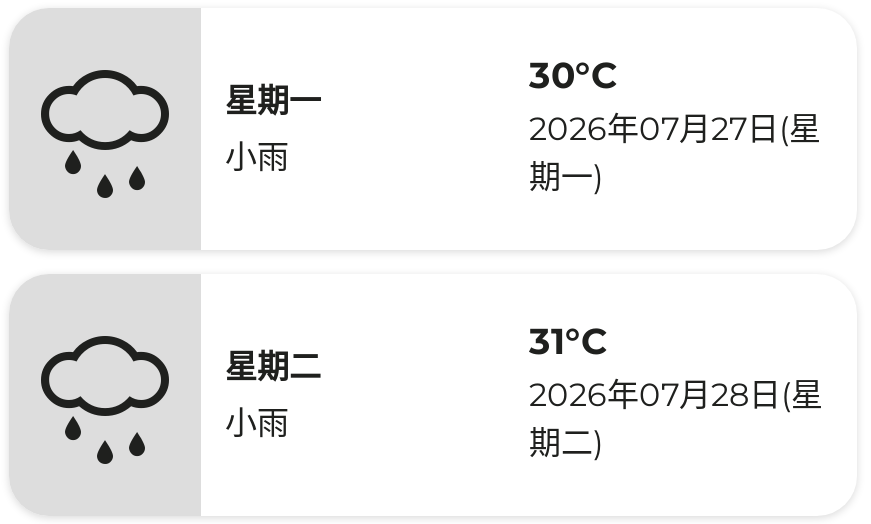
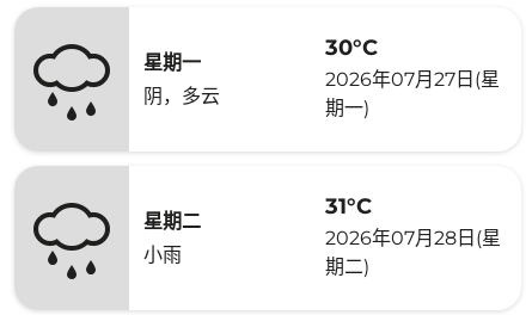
- 小雨
+ 阴，多云
